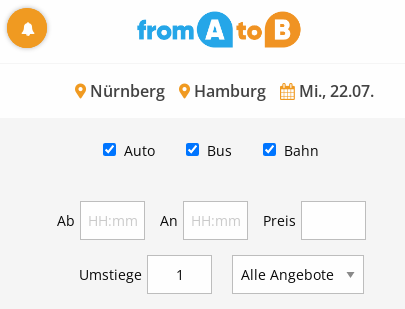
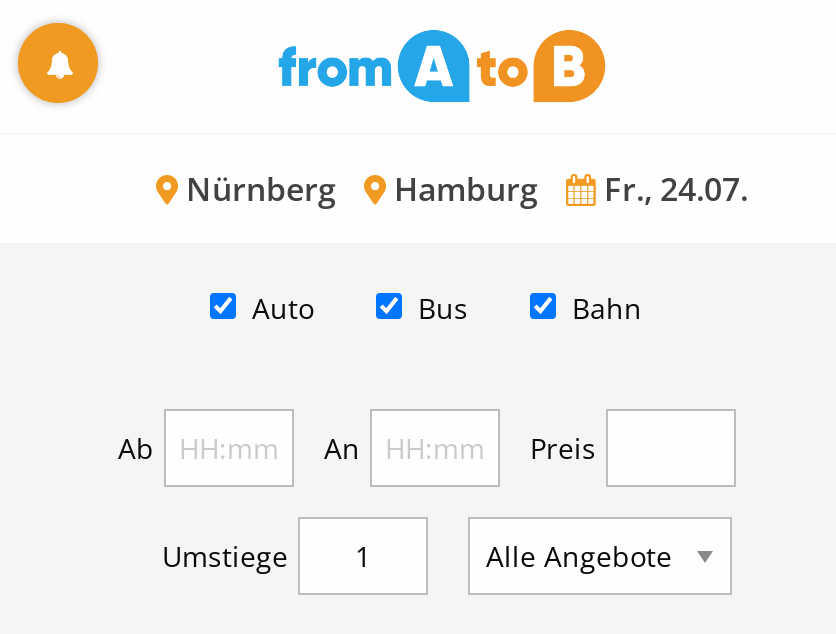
- Nürnberg Hamburg Mi., 22.07.
+ Nürnberg Hamburg Fr., 24.07.
